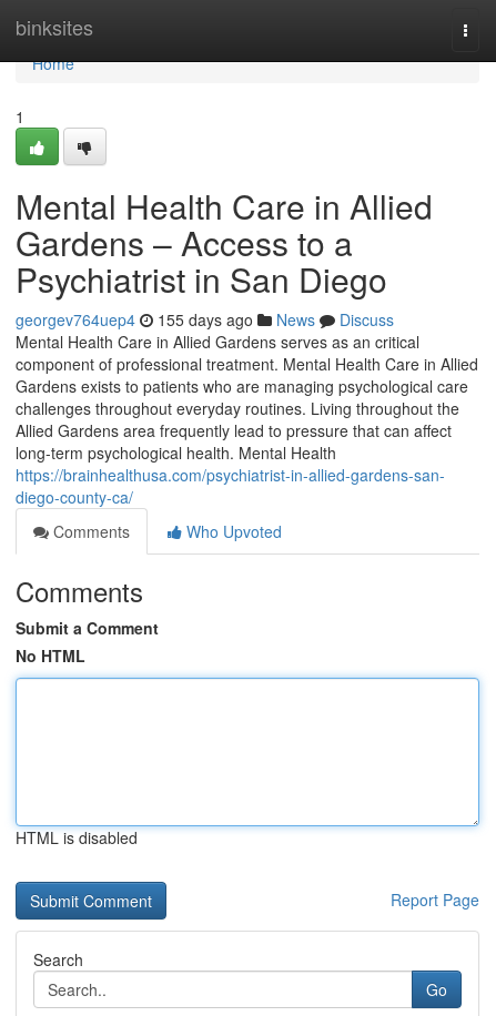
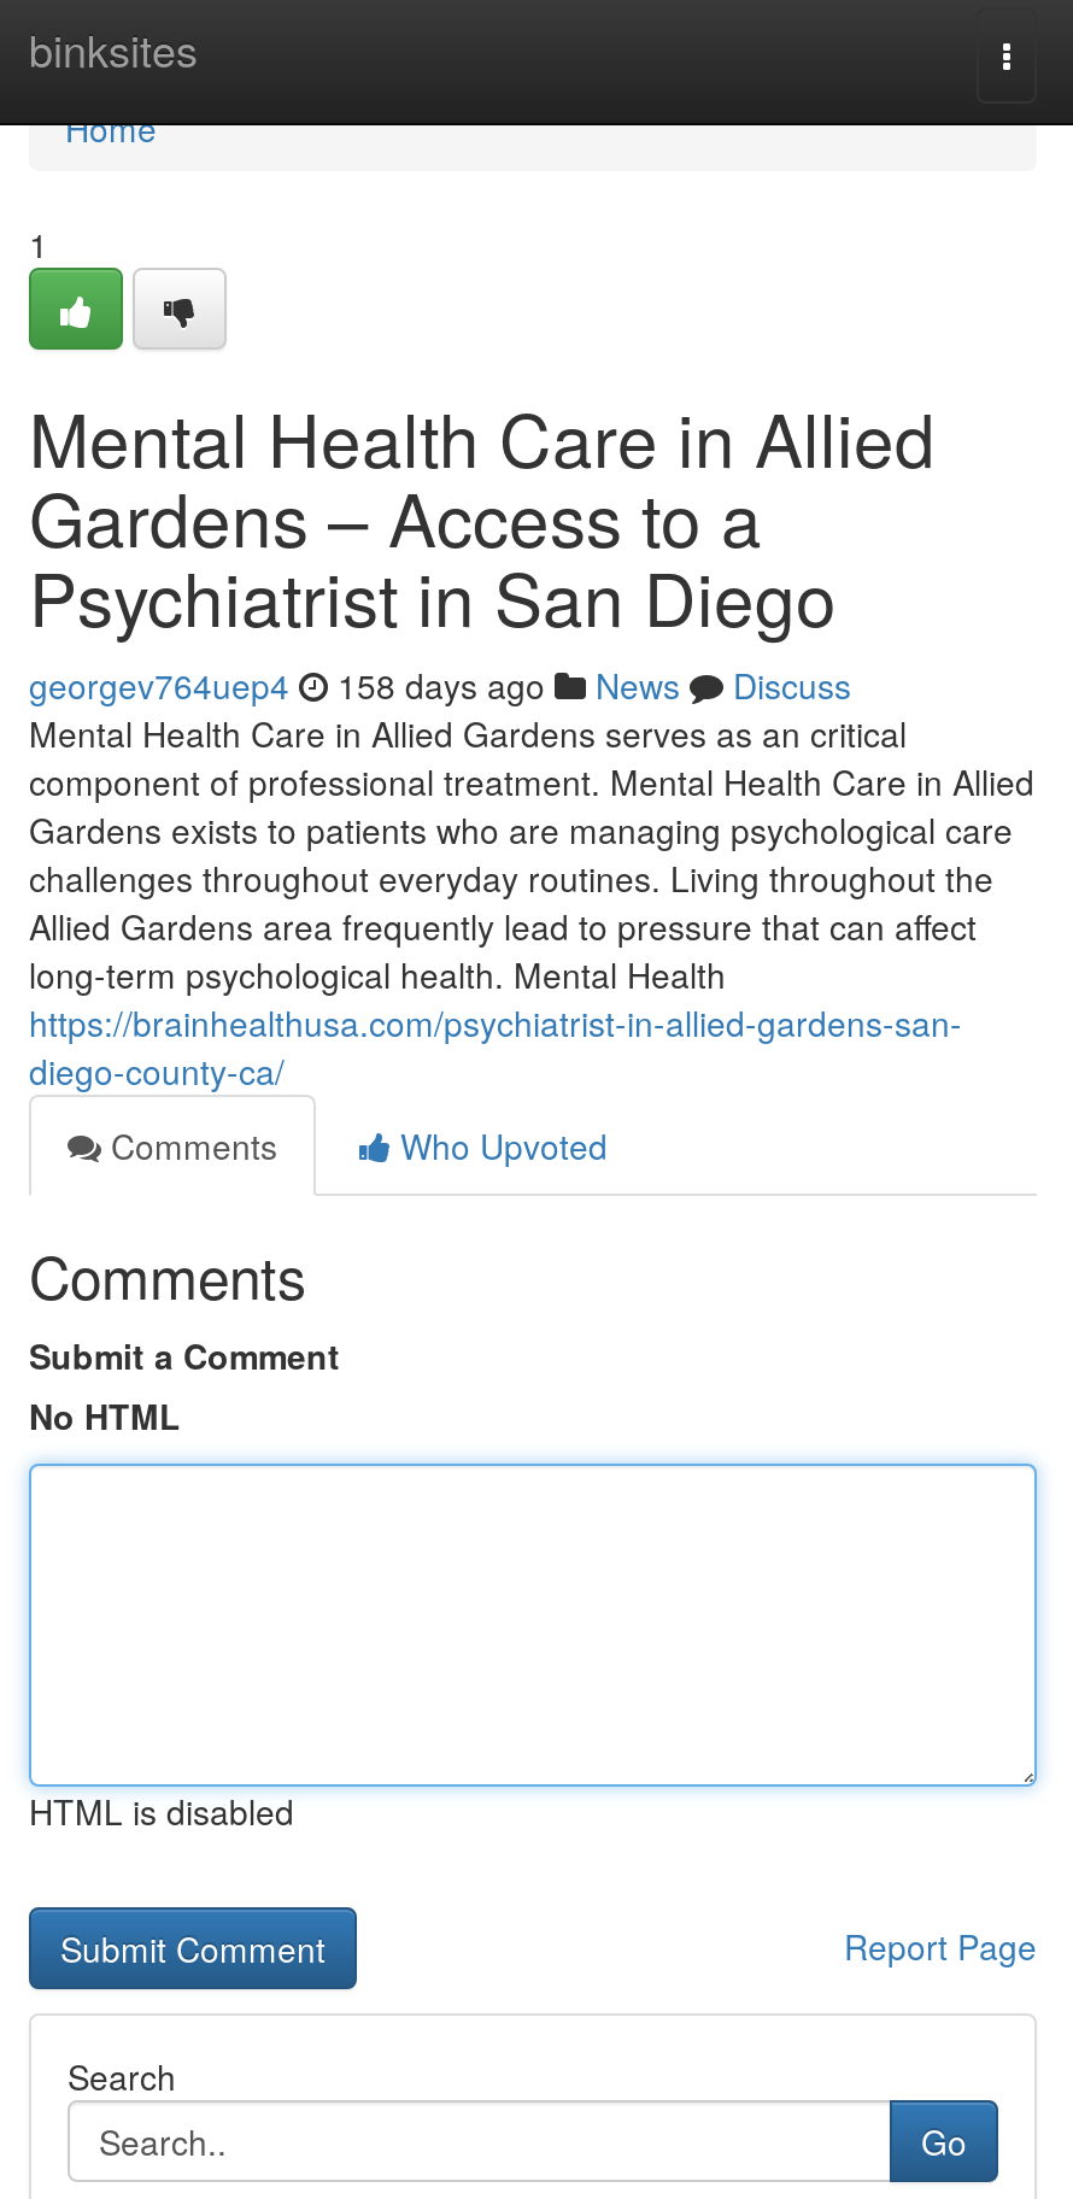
- georgev764uep4 155 days ago News Discuss
+ georgev764uep4 158 days ago News Discuss
